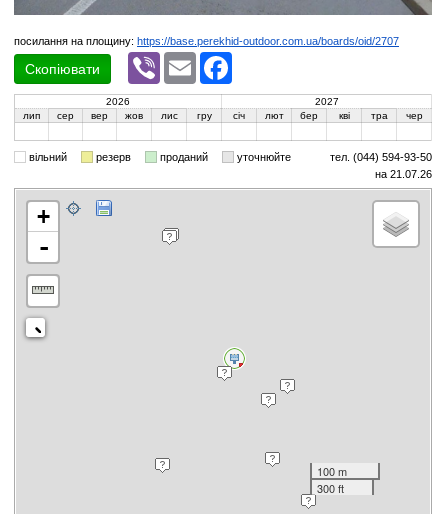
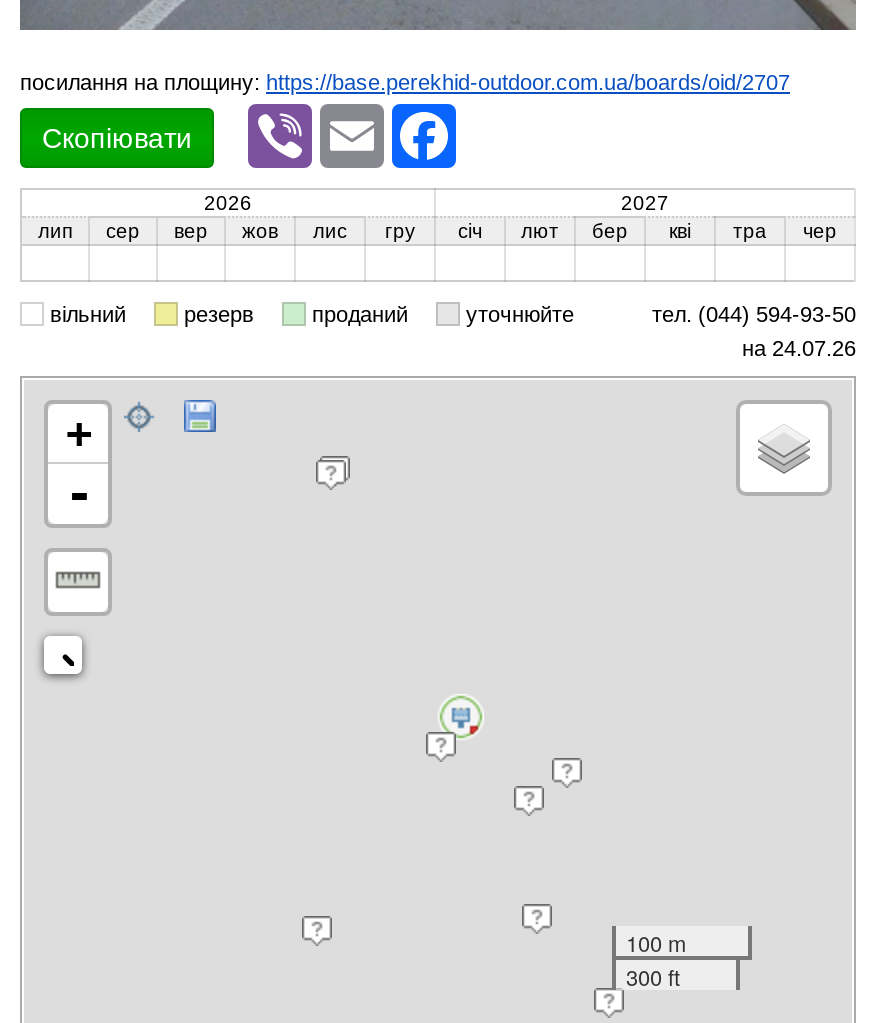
- на 21.07.26
+ на 24.07.26
